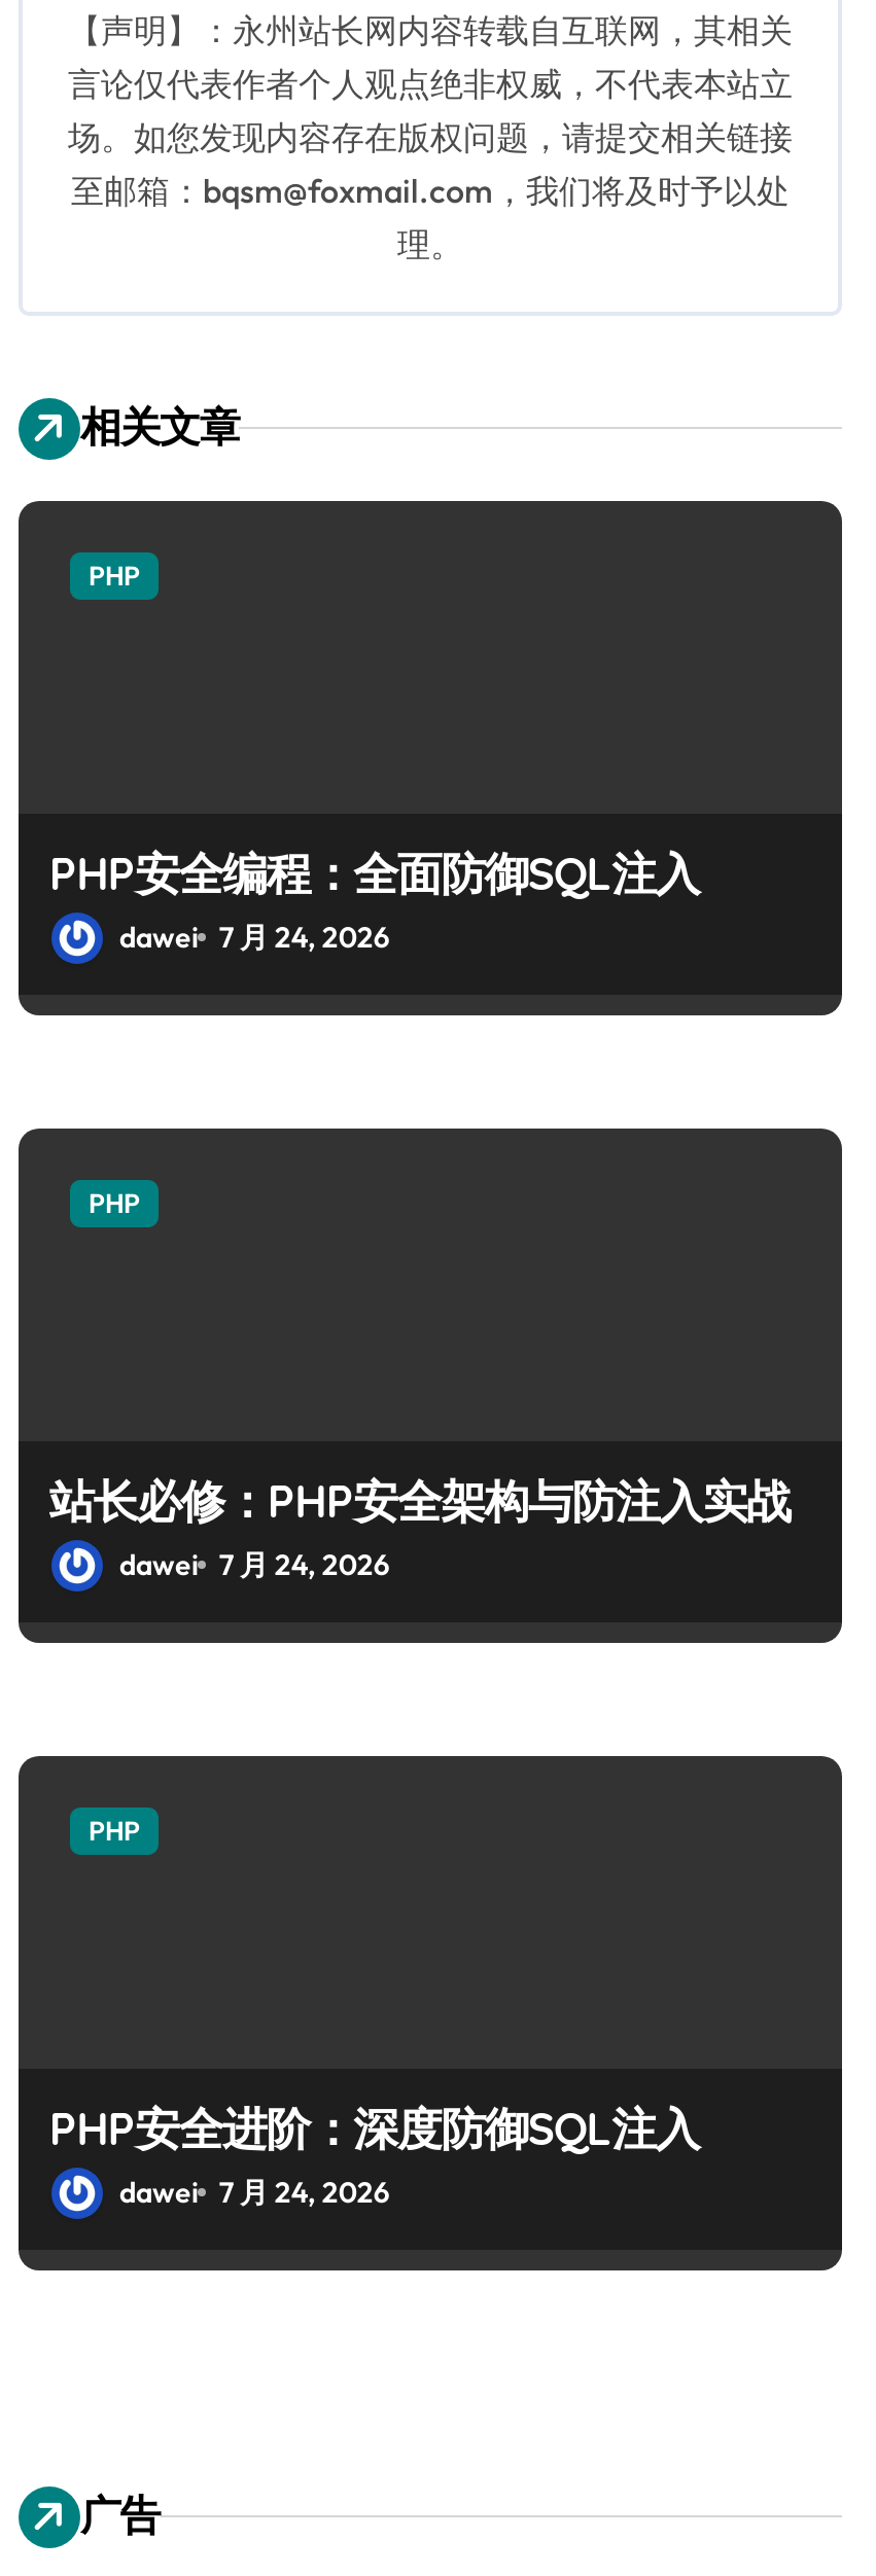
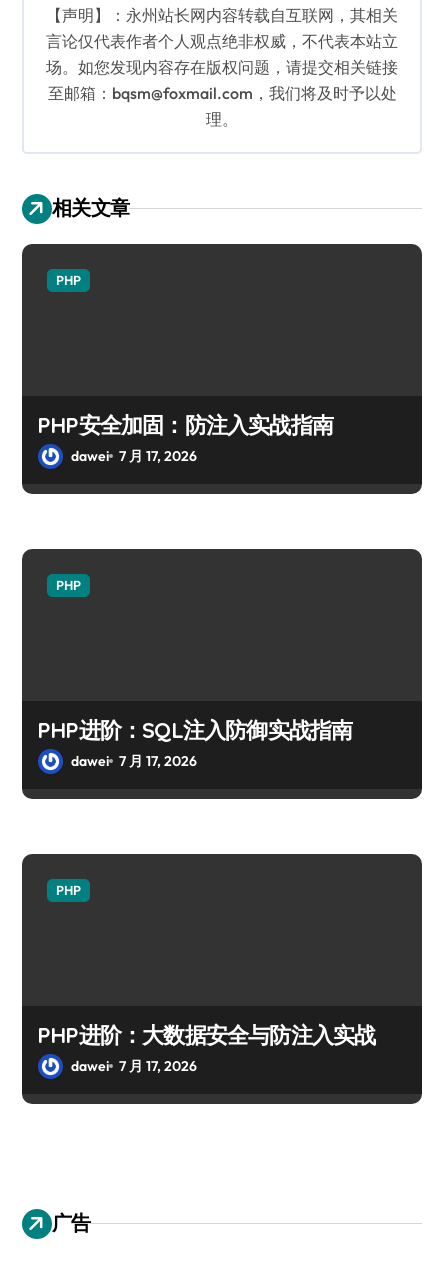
- PHP安全编程：全面防御SQL注入
+ PHP安全加固：防注入实战指南

- dawei 7 月 24, 2026
+ dawei 7 月 17, 2026

- 站长必修：PHP安全架构与防注入实战
- dawei 7 月 24, 2026
+ PHP进阶：SQL注入防御实战指南
+ dawei 7 月 17, 2026

- PHP安全进阶：深度防御SQL注入
- dawei 7 月 24, 2026
+ PHP进阶：大数据安全与防注入实战
+ dawei 7 月 17, 2026
